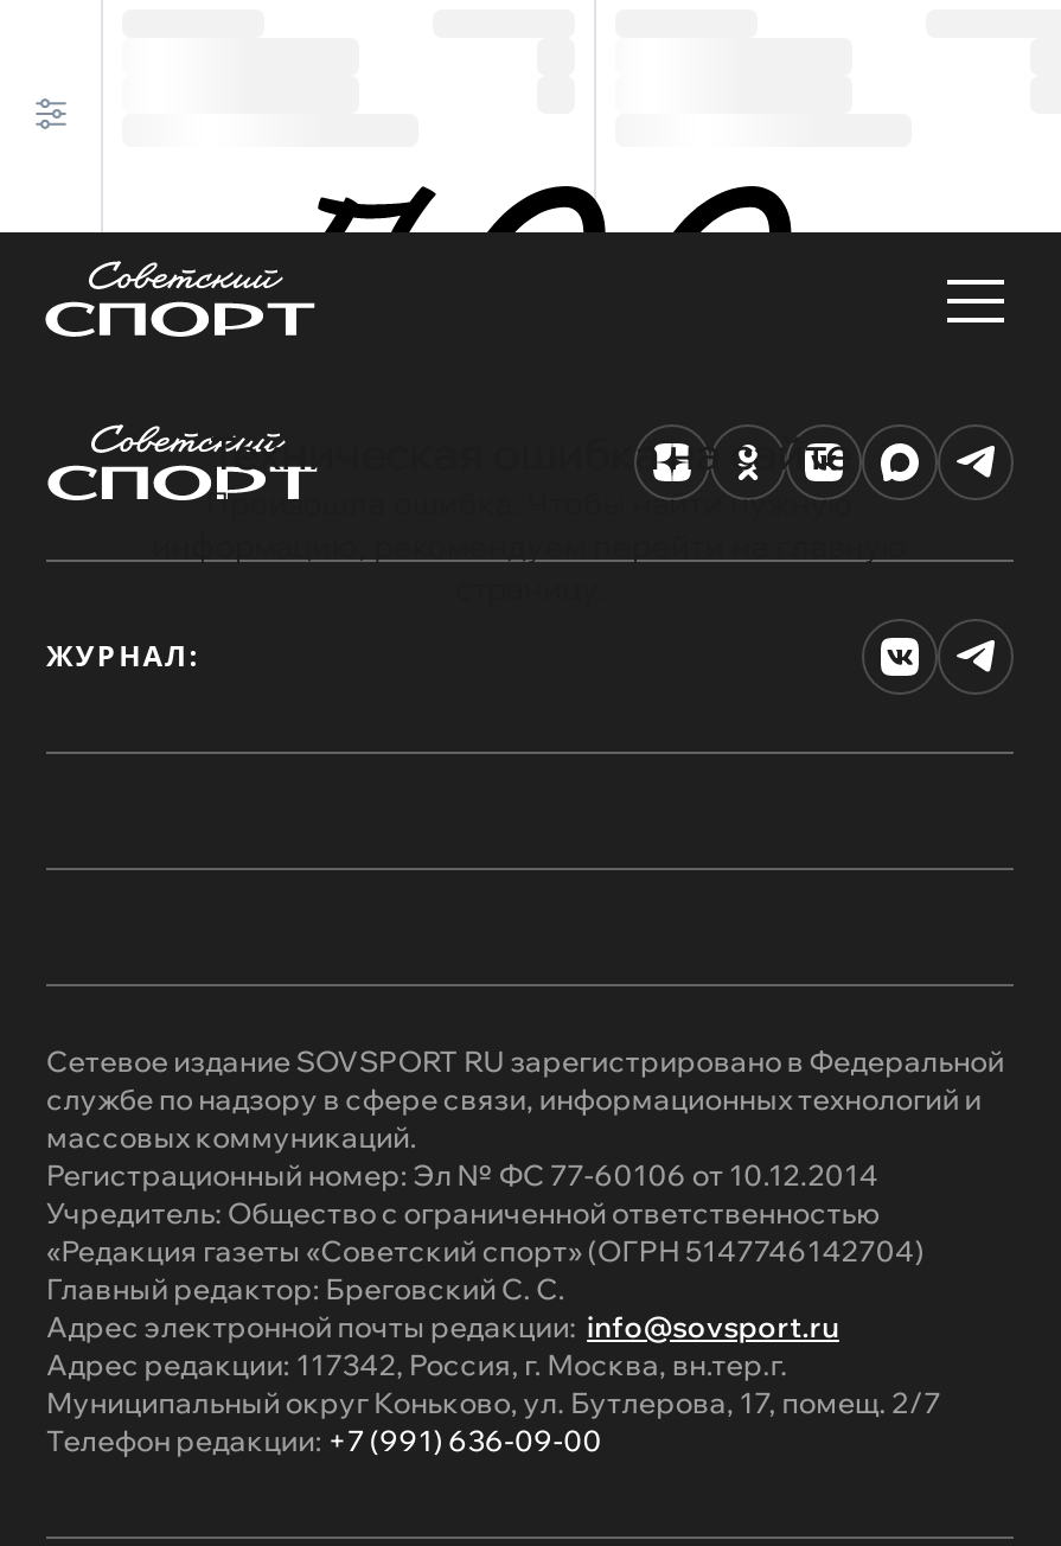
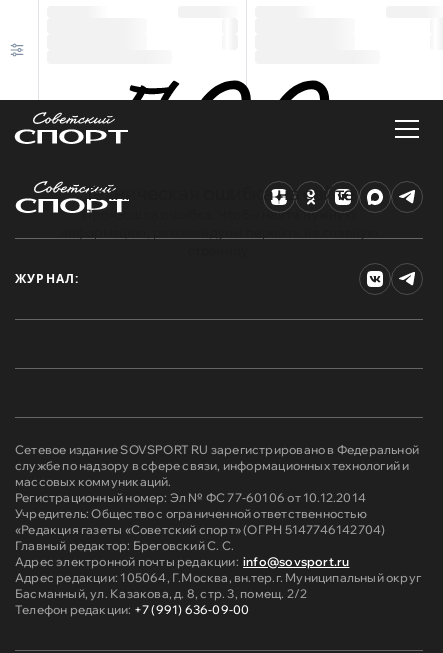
- Адрес редакции: 117342, Россия, г. Москва, вн.тер.г.
- Муниципальный округ Коньково, ул. Бутлерова, 17, помещ. 2/7
+ Адрес редакции: 105064, Г.Москва, вн.тер.г. Муниципальный округ
+ Басманный, ул. Казакова, д. 8, стр. 3, помещ. 2/2
